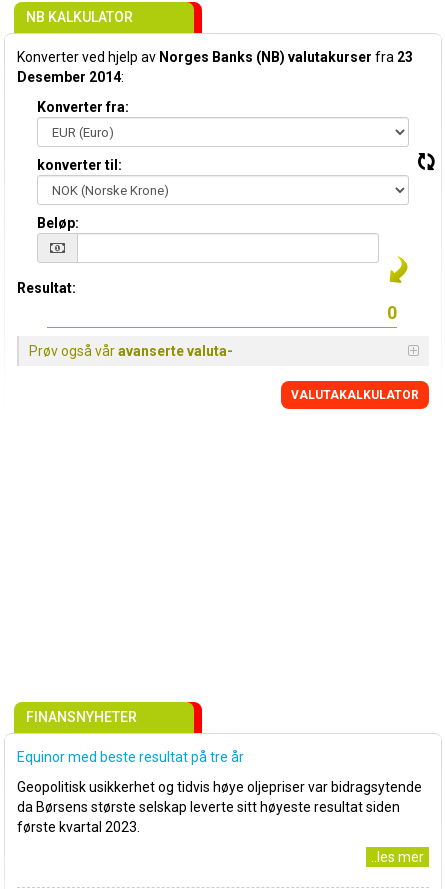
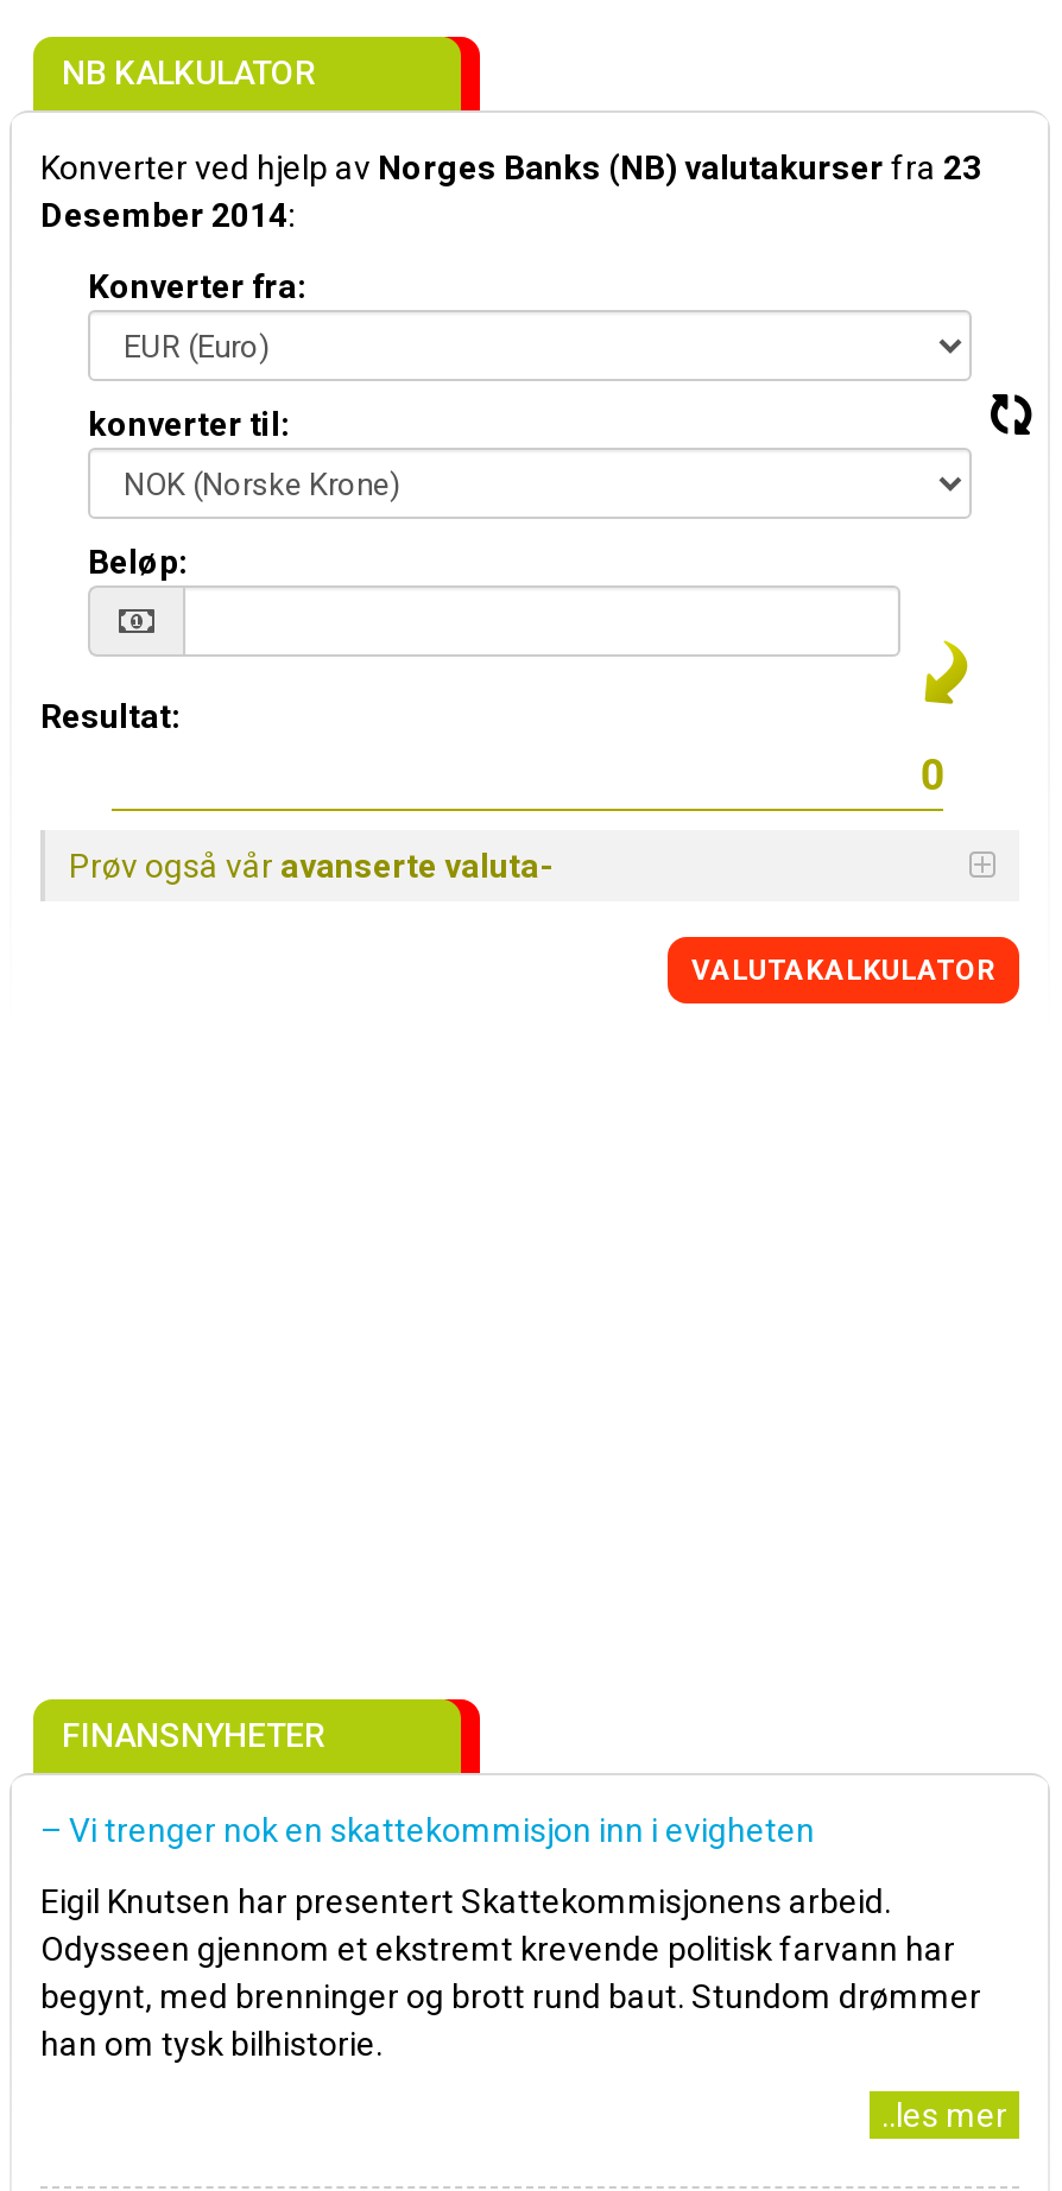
- Equinor med beste resultat på tre år
+ – Vi trenger nok en skattekommisjon inn i evigheten

- Geopolitisk usikkerhet og tidvis høye oljepriser var bidragsytende
- da Børsens største selskap leverte sitt høyeste resultat siden
- første kvartal 2023.
+ Eigil Knutsen har presentert Skattekommisjonens arbeid.
+ Odysseen gjennom et ekstremt krevende politisk farvann har
+ begynt, med brenninger og brott rund baut. Stundom drømmer
+ han om tysk bilhistorie.
